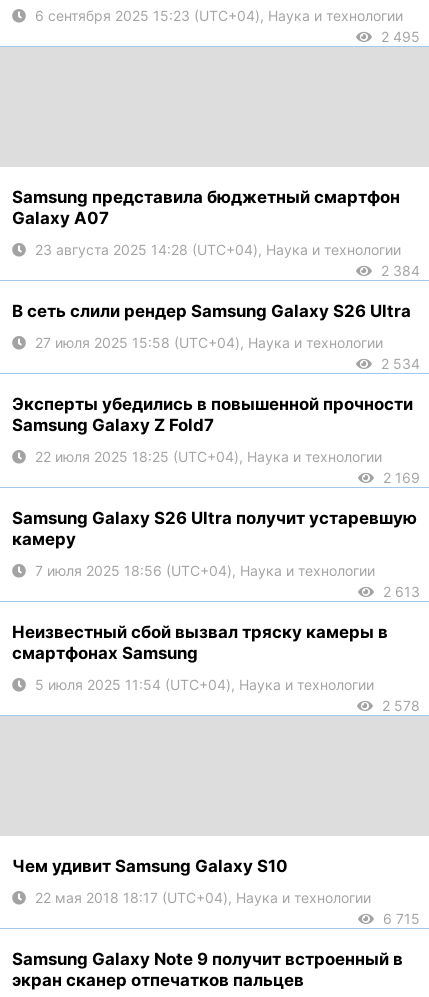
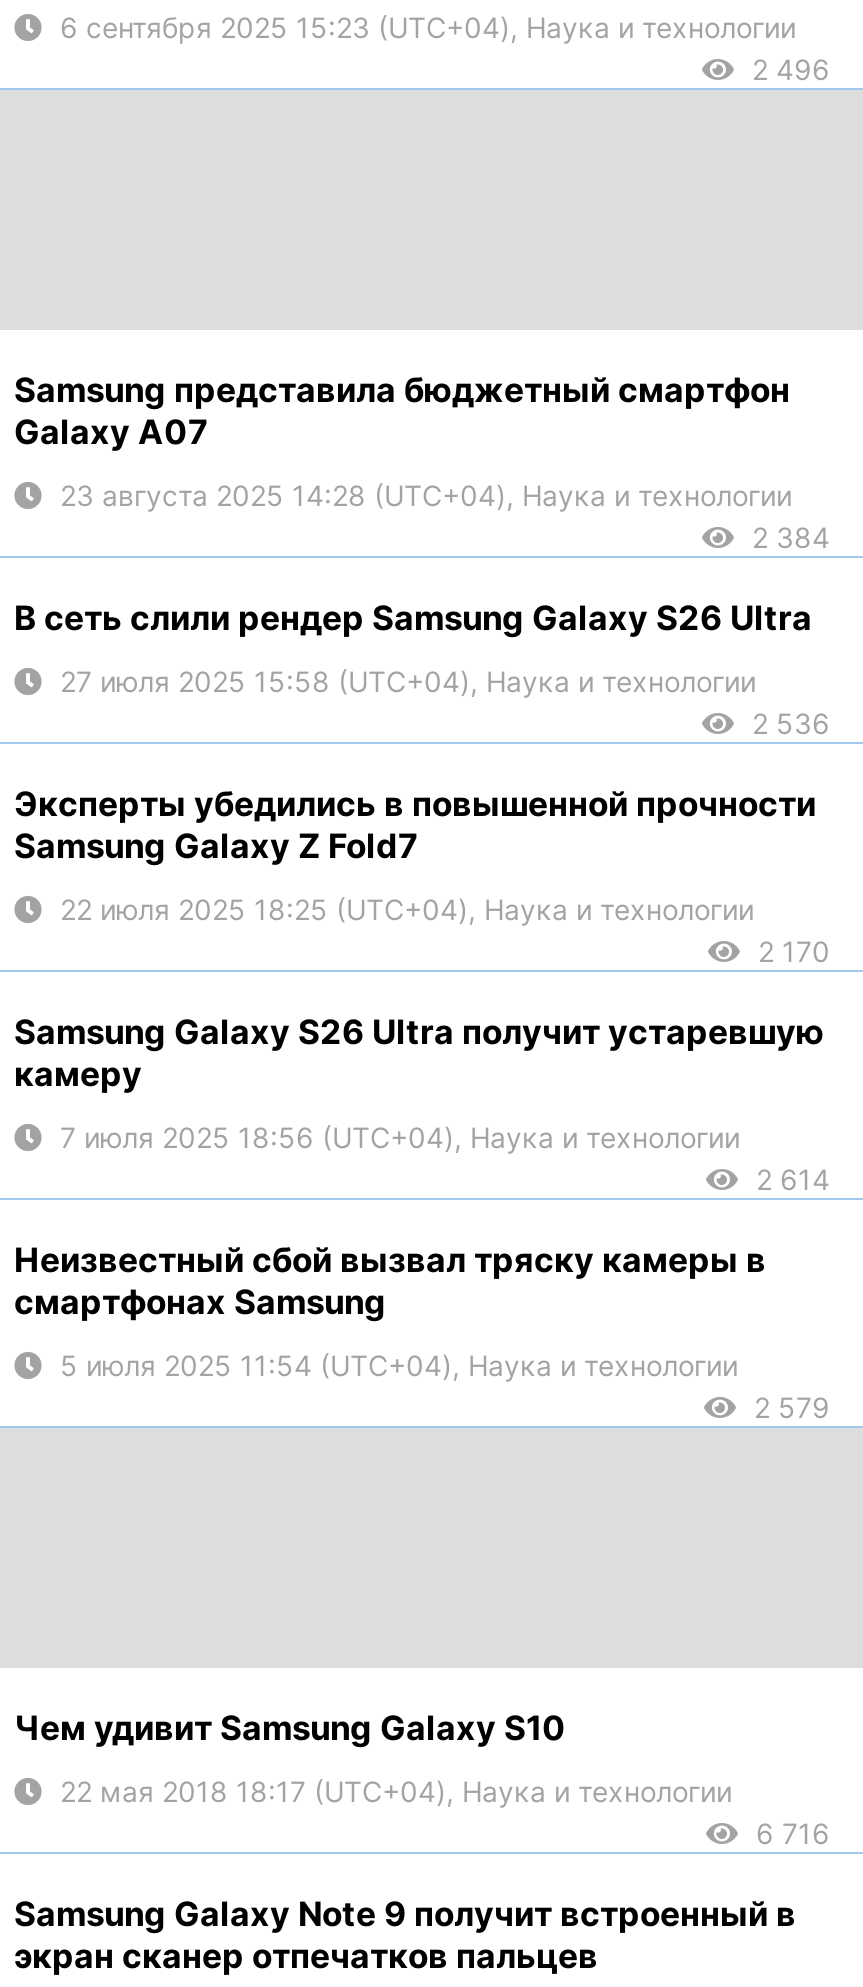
- 2 495
+ 2 496

- 2 534
+ 2 536

- 2 169
+ 2 170

- 2 613
+ 2 614

- 2 578
+ 2 579

- 6 715
+ 6 716
